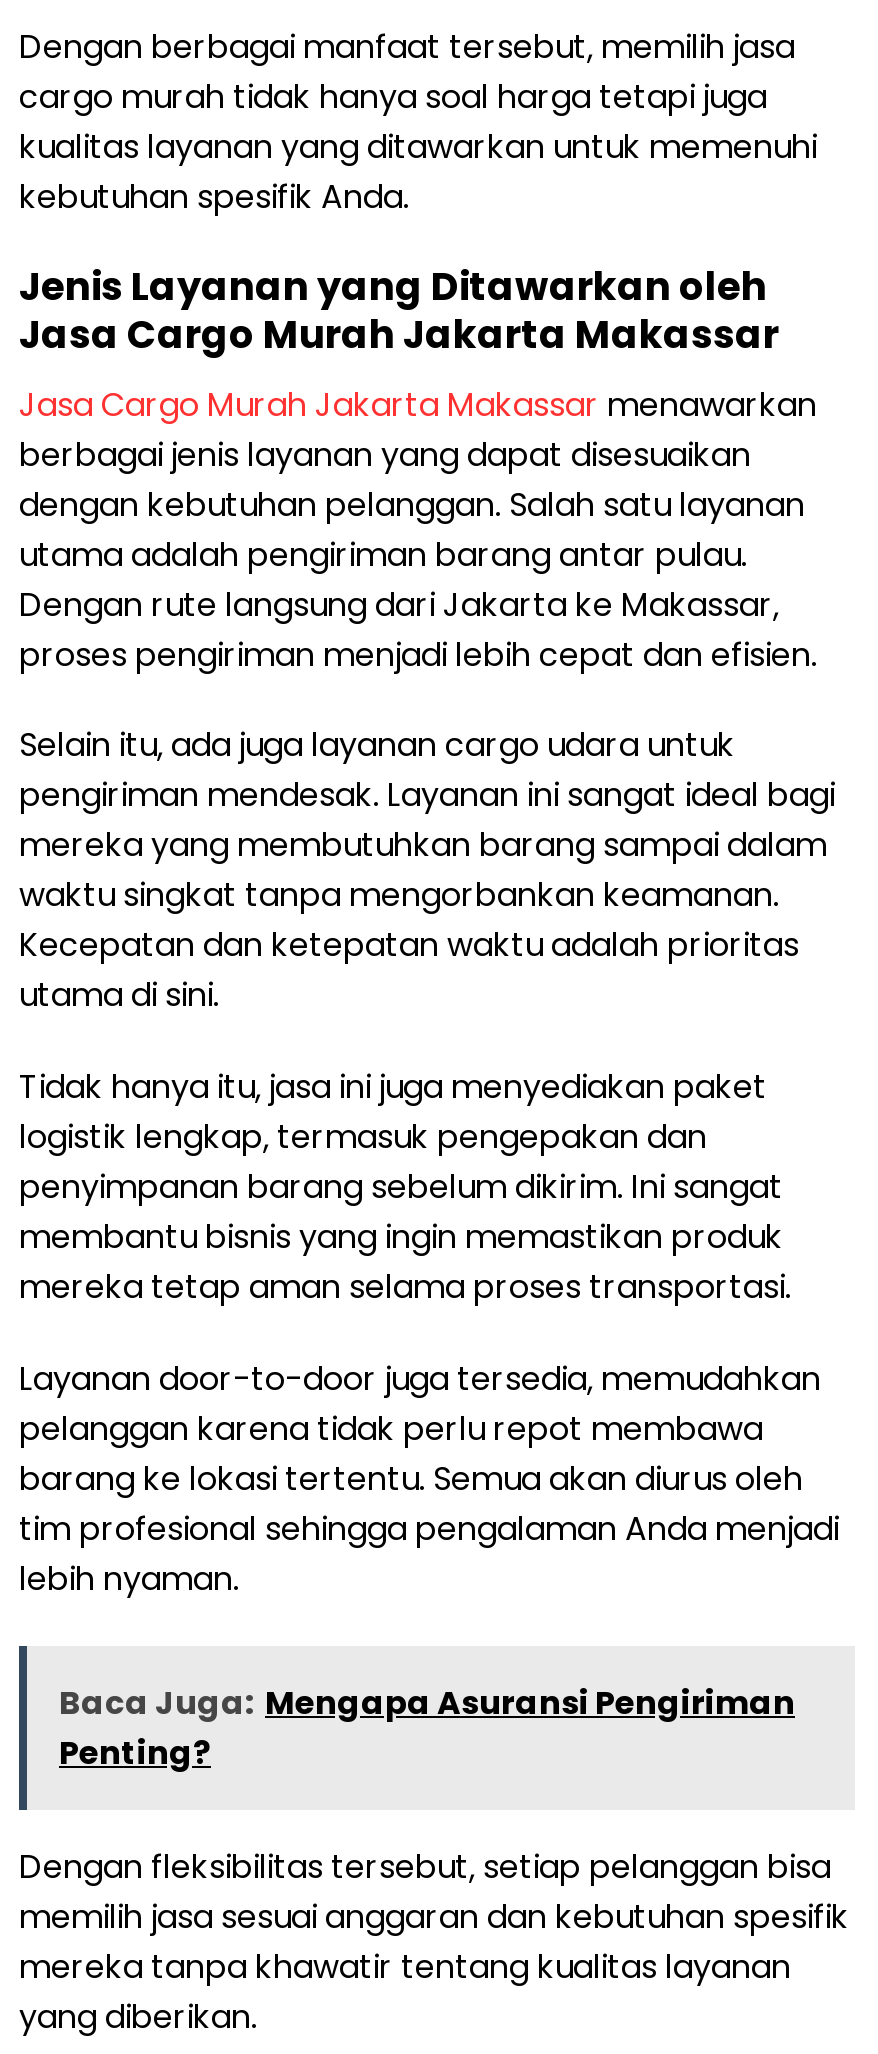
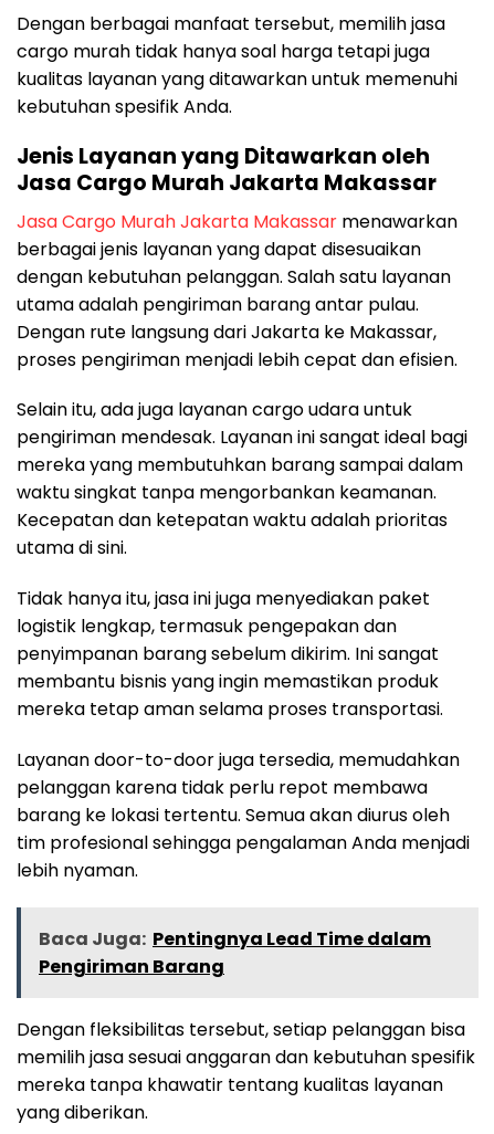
- Baca Juga: Mengapa Asuransi Pengiriman
- Penting?
+ Baca Juga: Pentingnya Lead Time dalam
+ Pengiriman Barang
